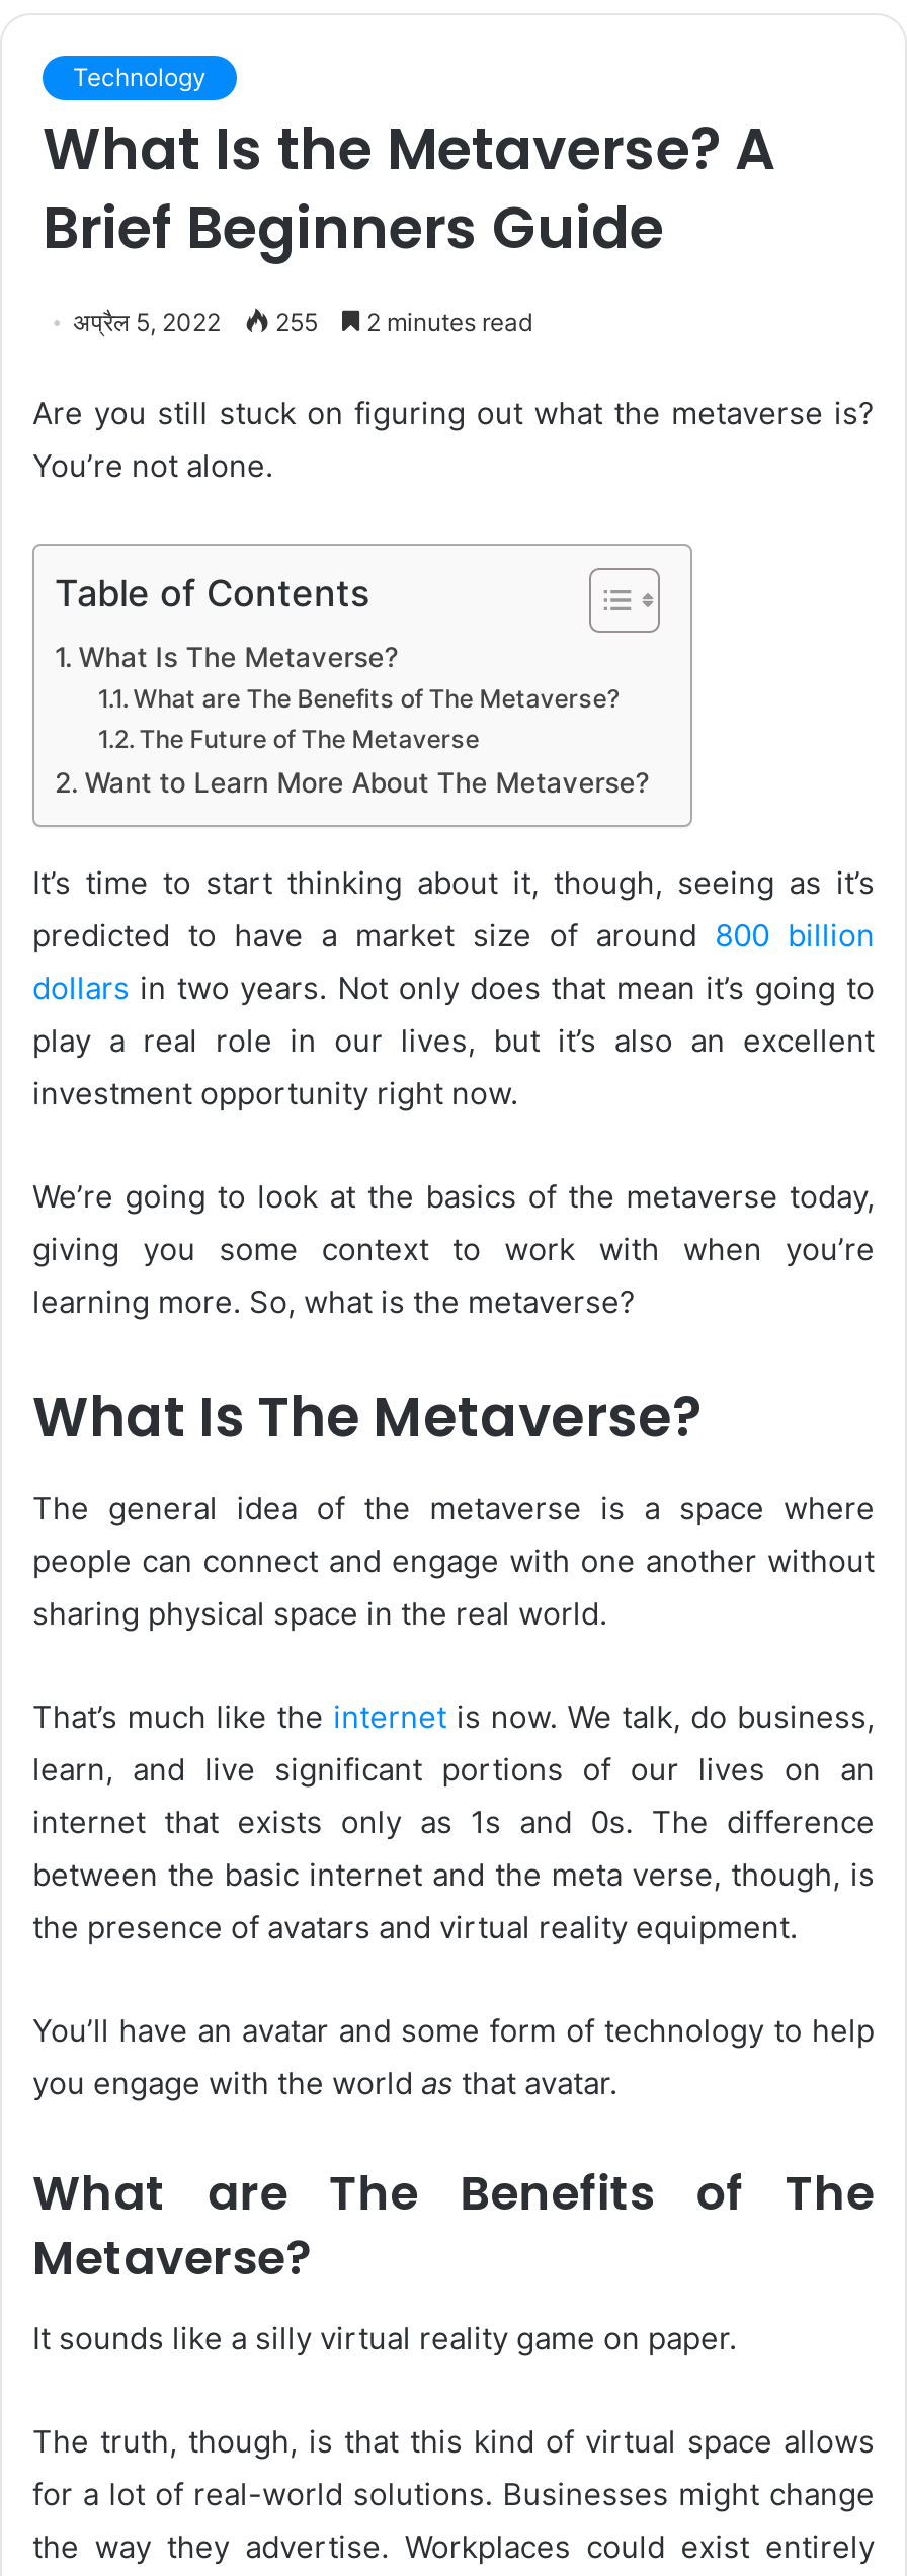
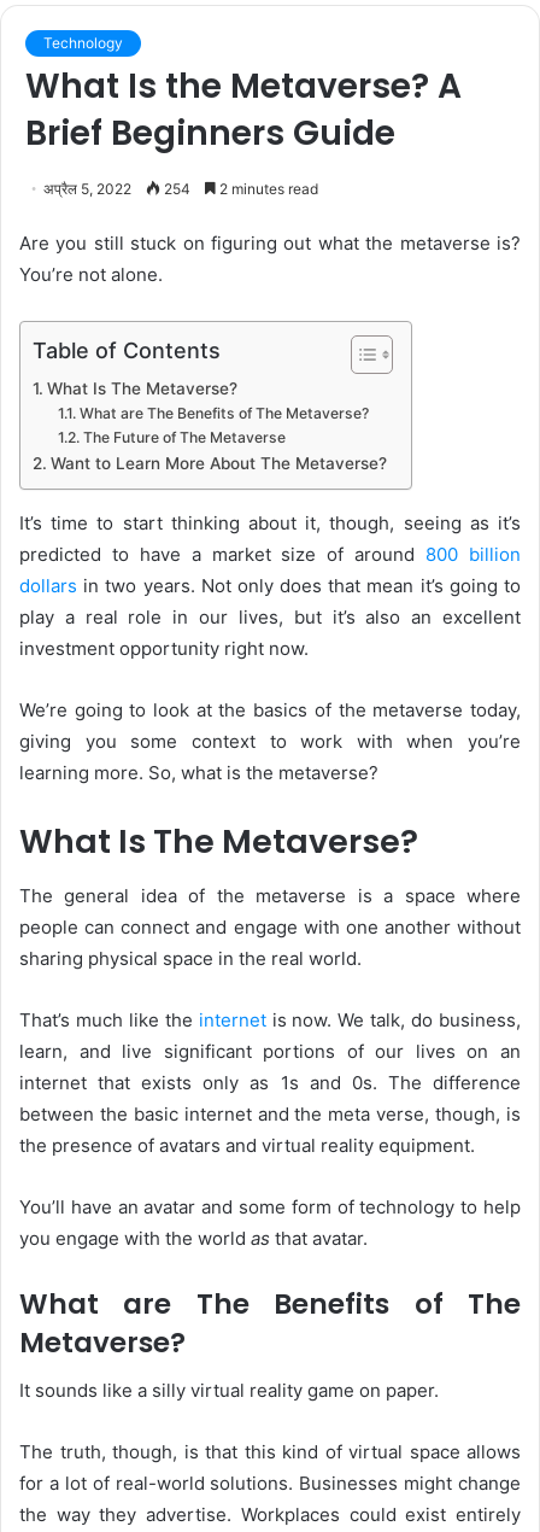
- अप्रैल 5, 2022 255 2 minutes read
+ अप्रैल 5, 2022 254 2 minutes read
